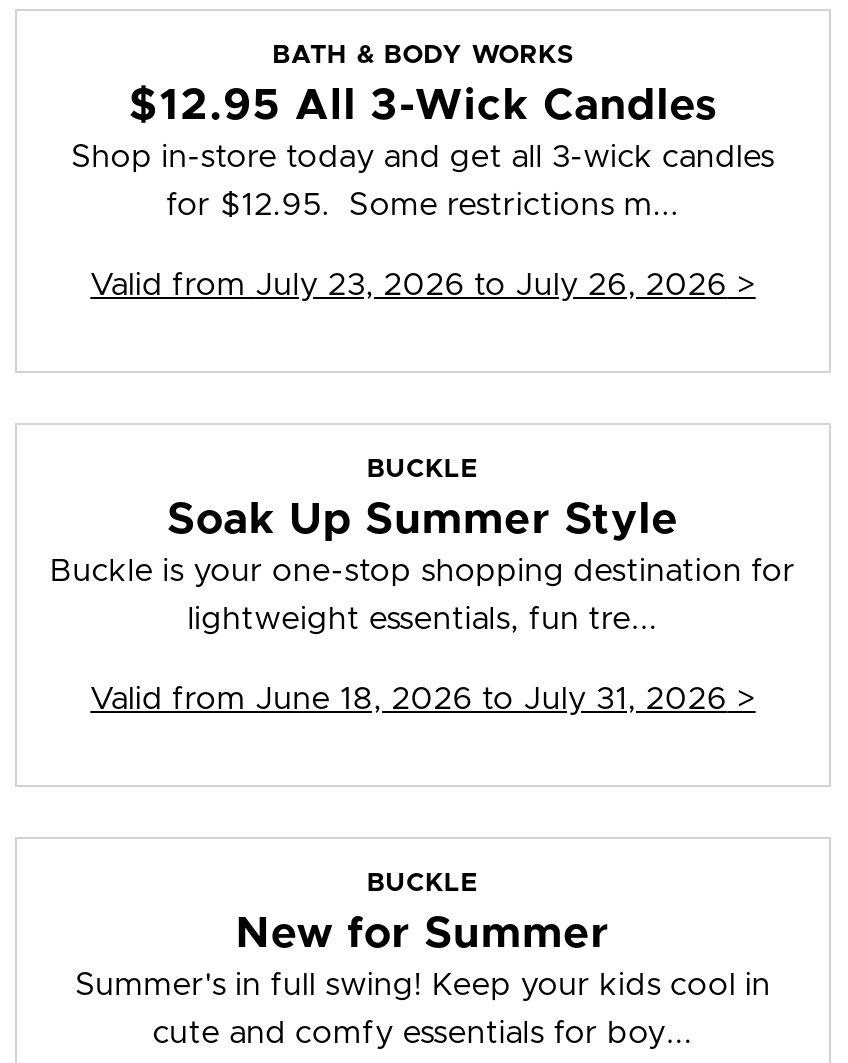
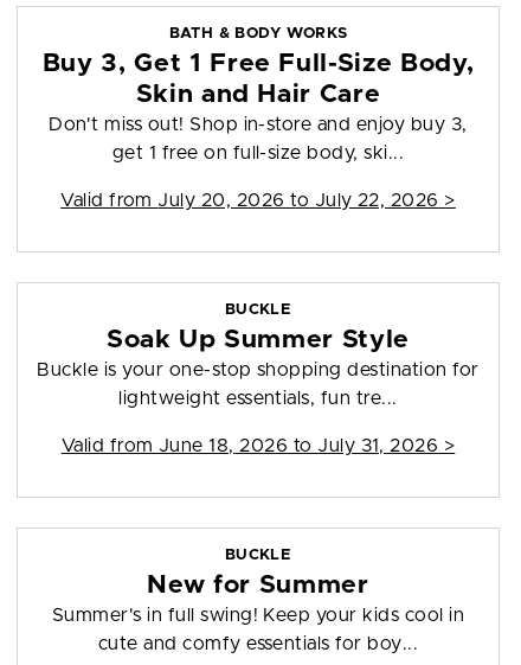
- $12.95 All 3-Wick Candles
- Shop in-store today and get all 3-wick candles
+ Buy 3, Get 1 Free Full-Size Body,
+ Skin and Hair Care
+ Don't miss out! Shop in-store and enjoy buy 3,

- for $12.95. Some restrictions m...
+ get 1 free on full-size body, ski...

- Valid from July 23, 2026 to July 26, 2026 >
+ Valid from July 20, 2026 to July 22, 2026 >
